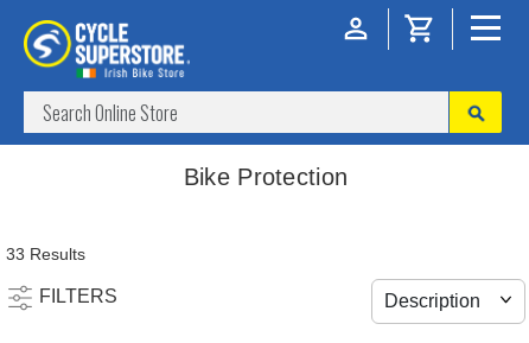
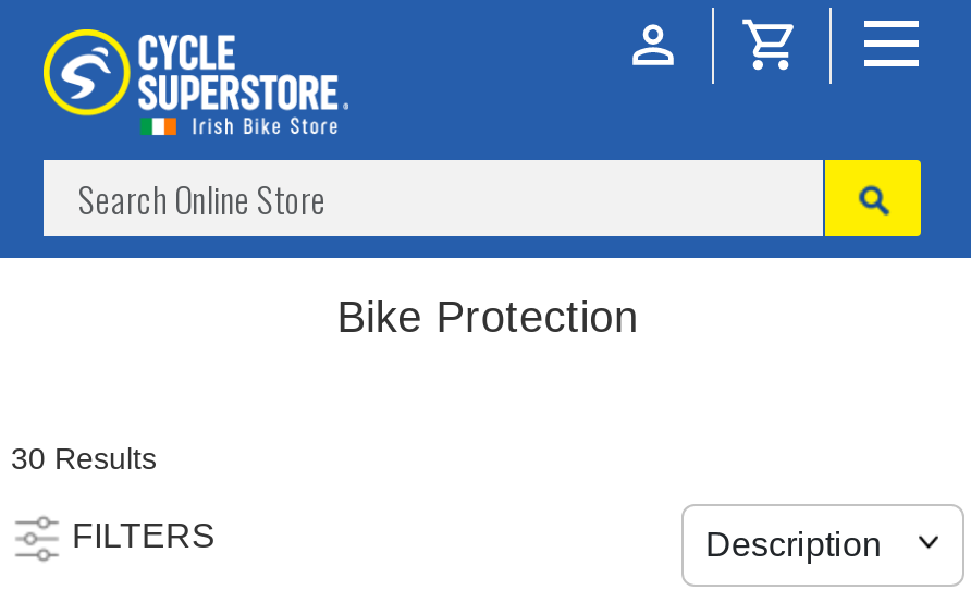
- 33 Results
+ 30 Results
